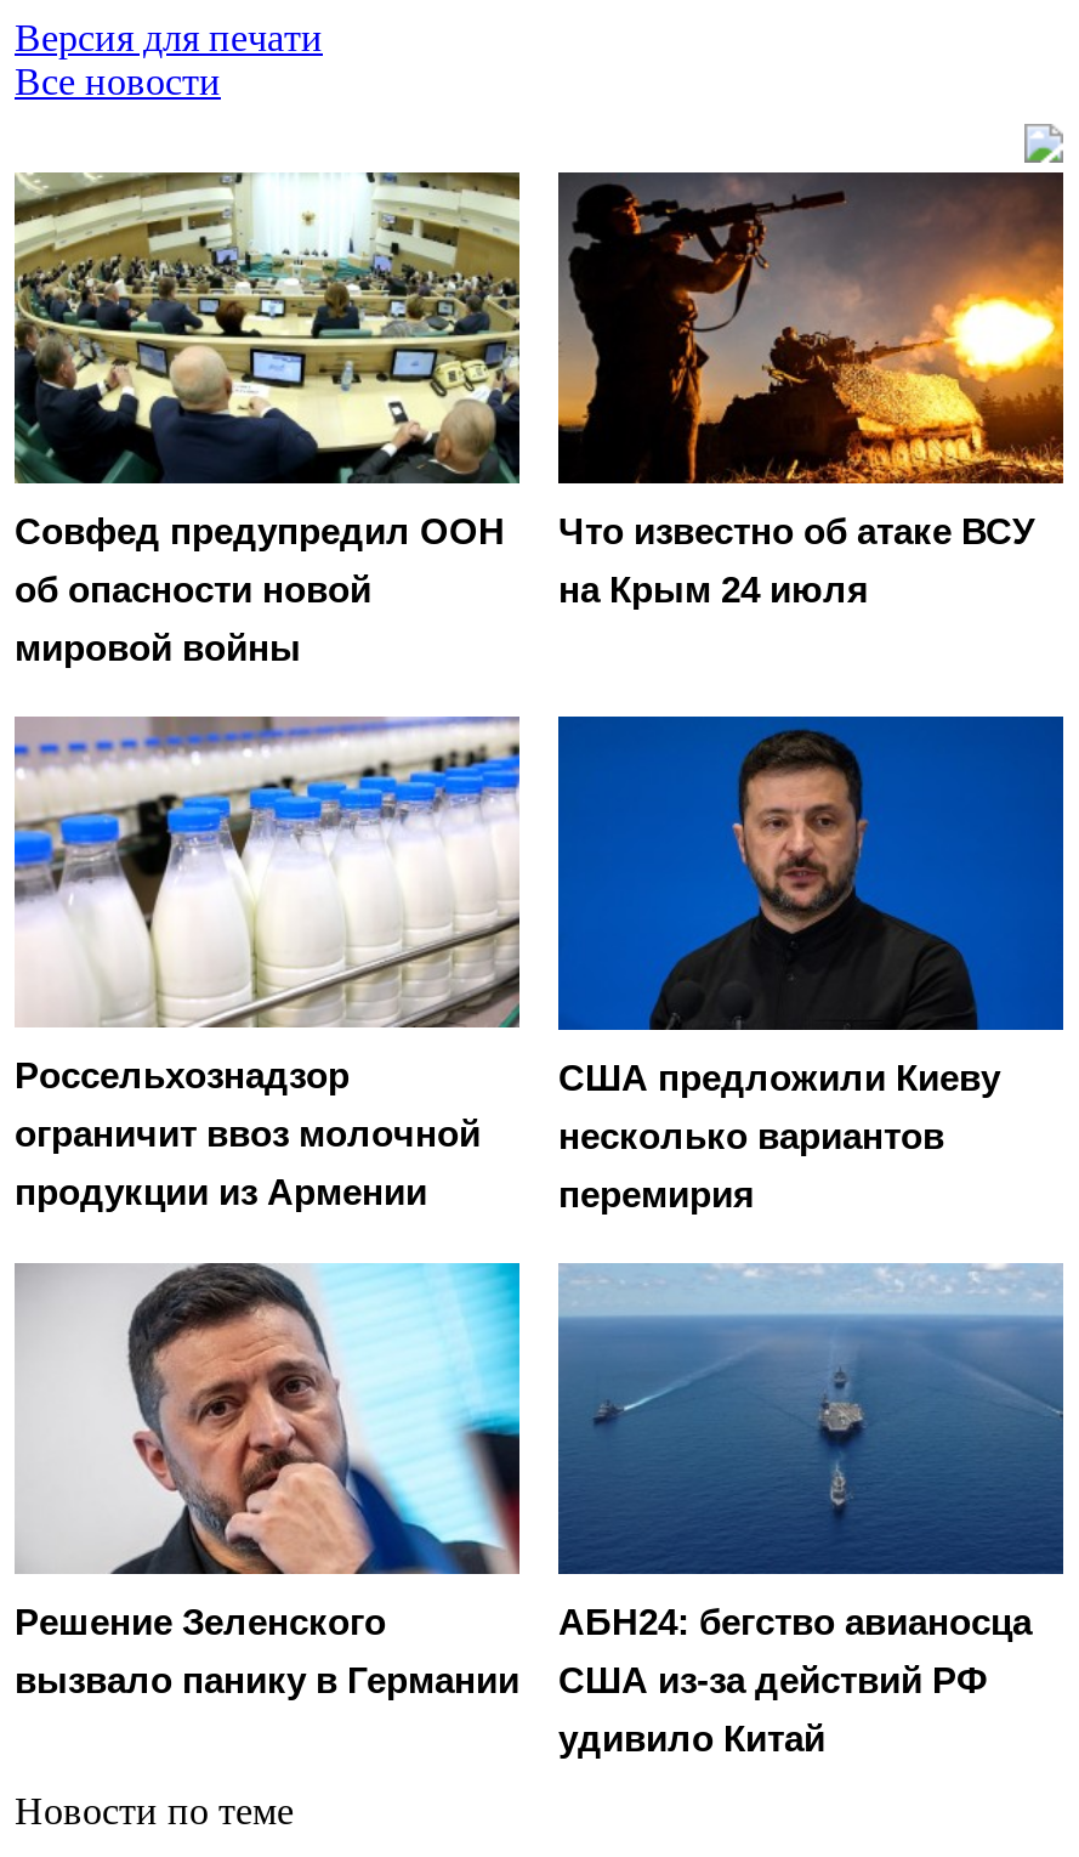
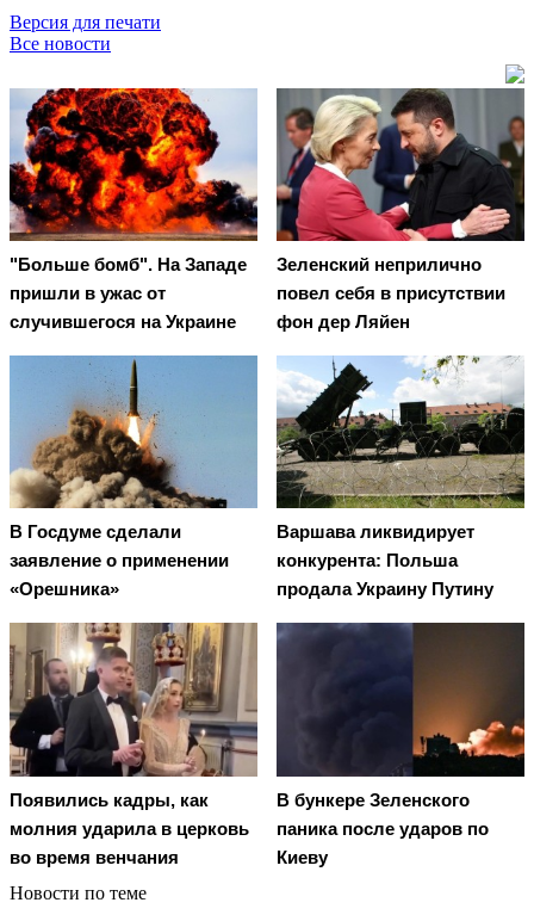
- [image]
- Совфед предупредил ООН
- об опасности новой
- мировой войны
+ [image]
+ "Больше бомб". На Западе
+ пришли в ужас от
+ случившегося на Украине

- [image]
- Что известно об атаке ВСУ
- на Крым 24 июля
+ [image]
+ Зеленский неприлично
+ повел cебя в присутствии
+ фон дер Ляйен

- [image]
- Россельхознадзор
- ограничит ввоз молочной
- продукции из Армении
+ [image]
+ В Госдуме сделали
+ заявление о применении
+ «Орешника»

- [image]
- США предложили Киеву
- несколько вариантов
- перемирия
+ [image]
+ Варшава ликвидирует
+ конкурента: Польша
+ продала Украину Путину

- [image]
- Решение Зеленского
- вызвало панику в Германии
+ [image]
+ Появились кадры, как
+ молния ударила в церковь
+ во время венчания

- [image]
- АБН24: бегство авианосца
- США из-за действий РФ
- удивило Китай
+ [image]
+ В бункере Зеленского
+ паника после ударов по
+ Киеву
